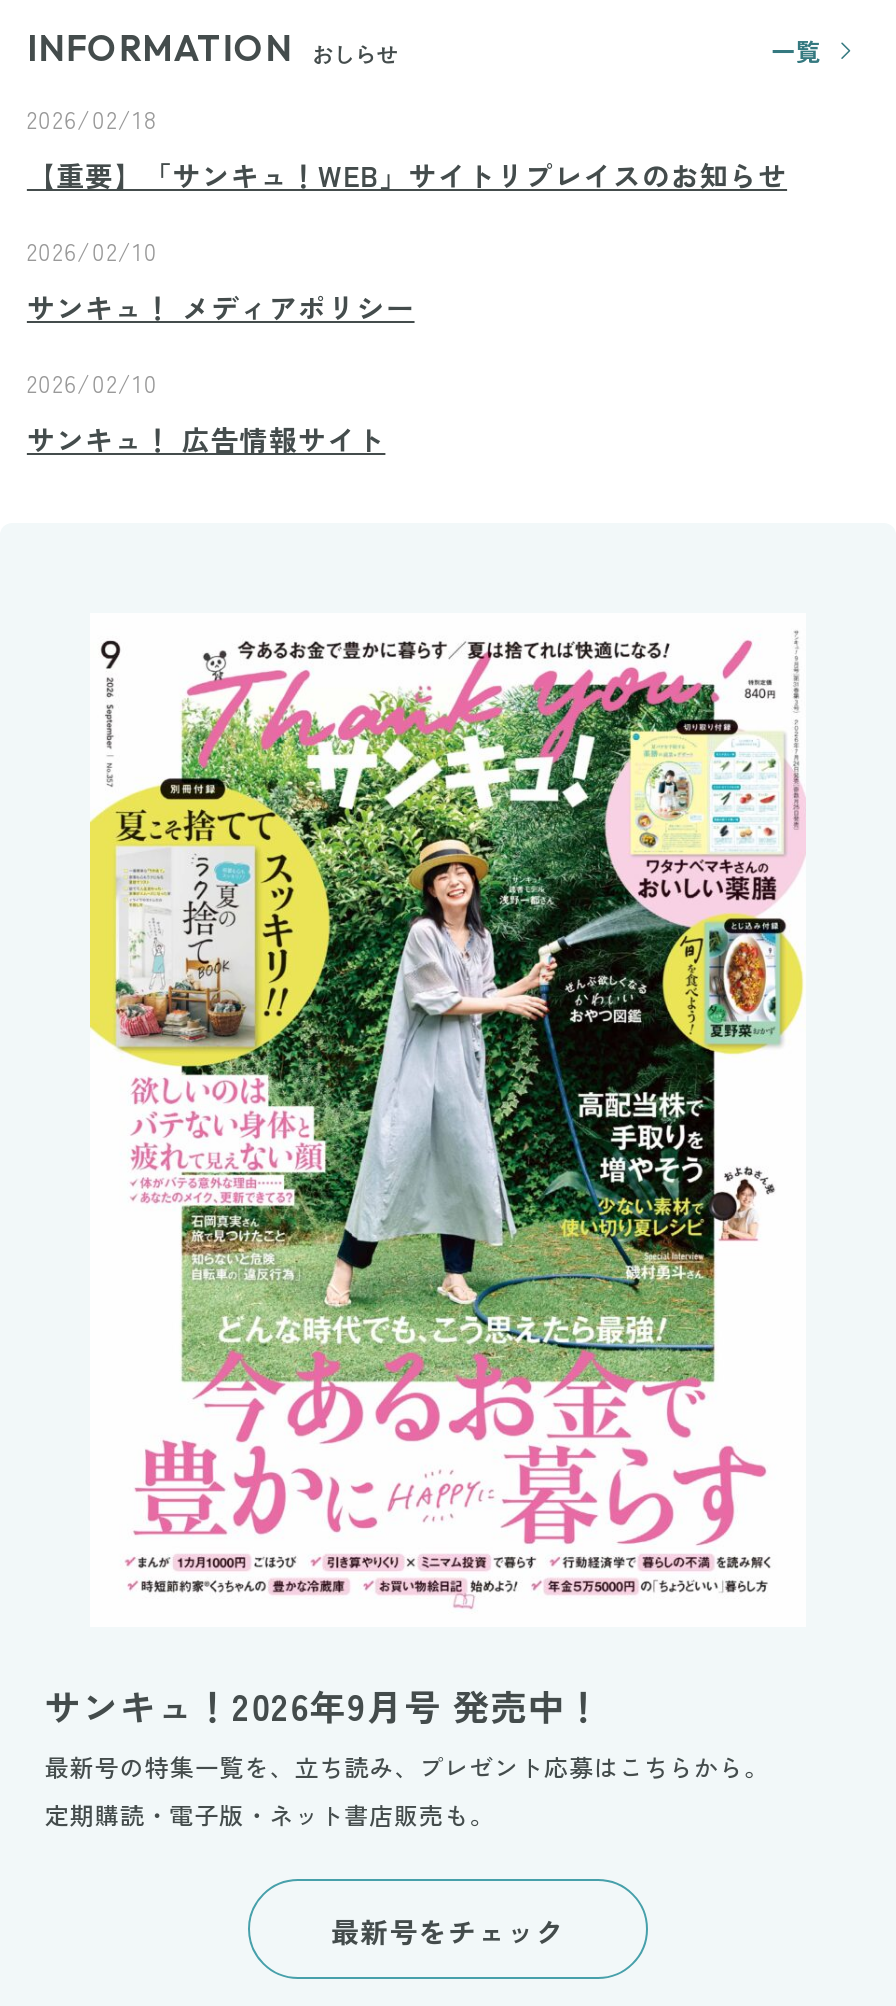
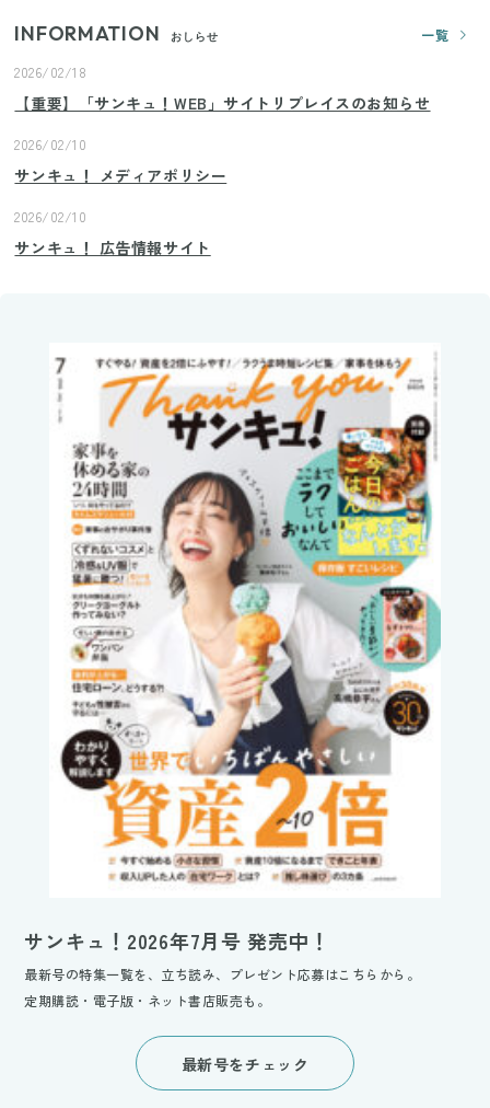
- [image]
- サンキュ！2026年9月号 発売中！
+ [image]
+ サンキュ！2026年7月号 発売中！
